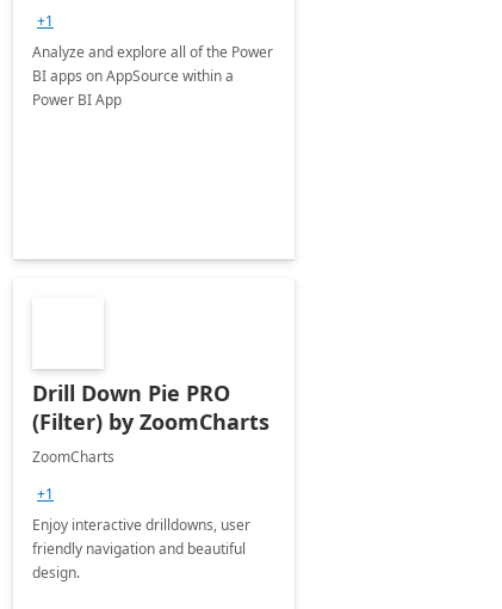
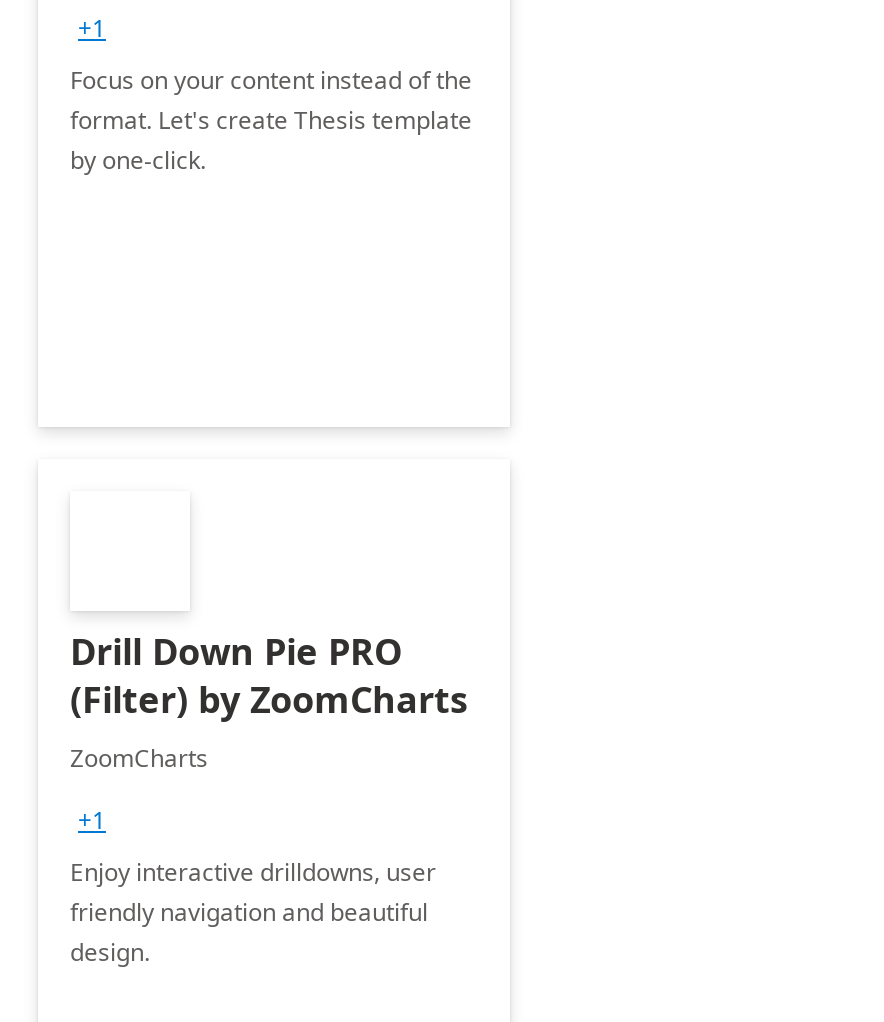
- Analyze and explore all of the Power
- BI apps on AppSource within a
- Power BI App
+ Focus on your content instead of the
+ format. Let's create Thesis template
+ by one-click.
